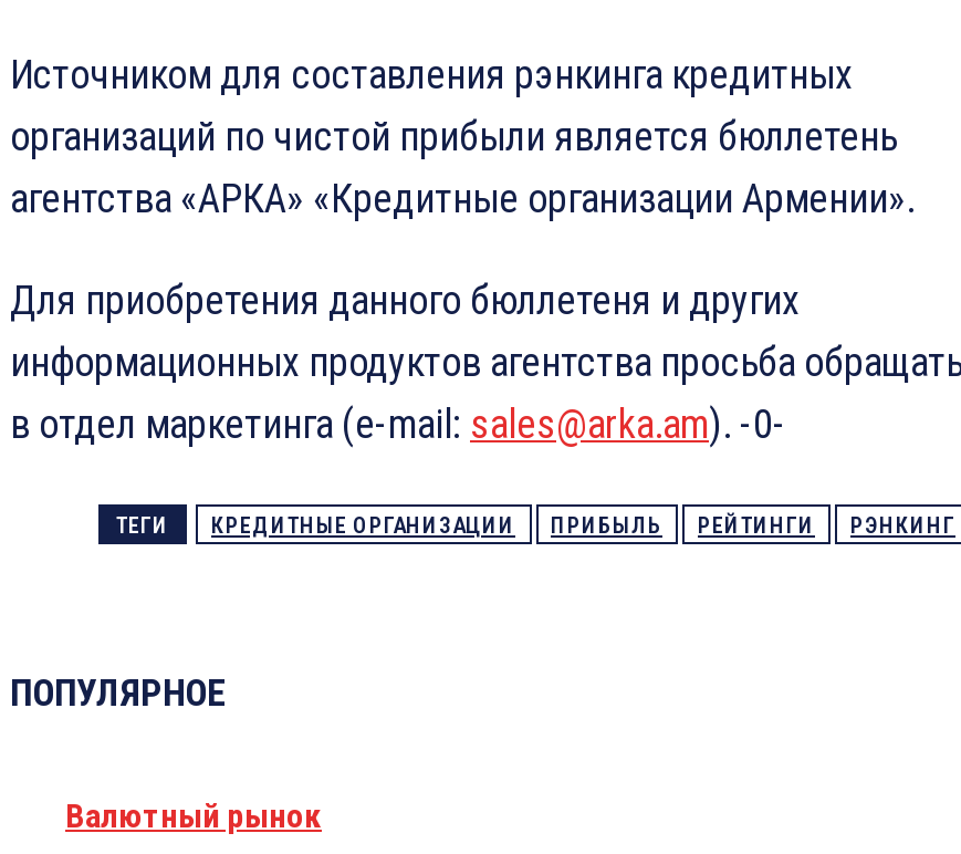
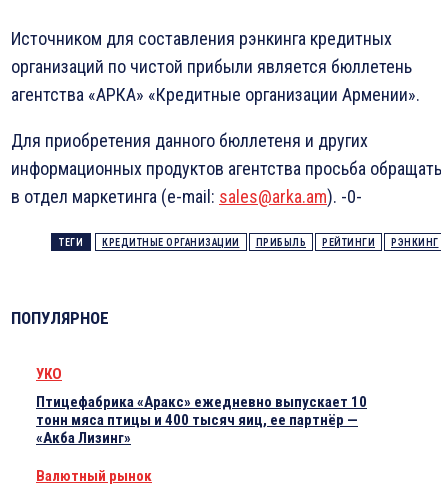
+ УКО
+ Птицефабрика «Аракс» ежедневно выпускает 10
+ тонн мяса птицы и 400 тысяч яиц, ее партнёр —
+ «Акба Лизинг»
